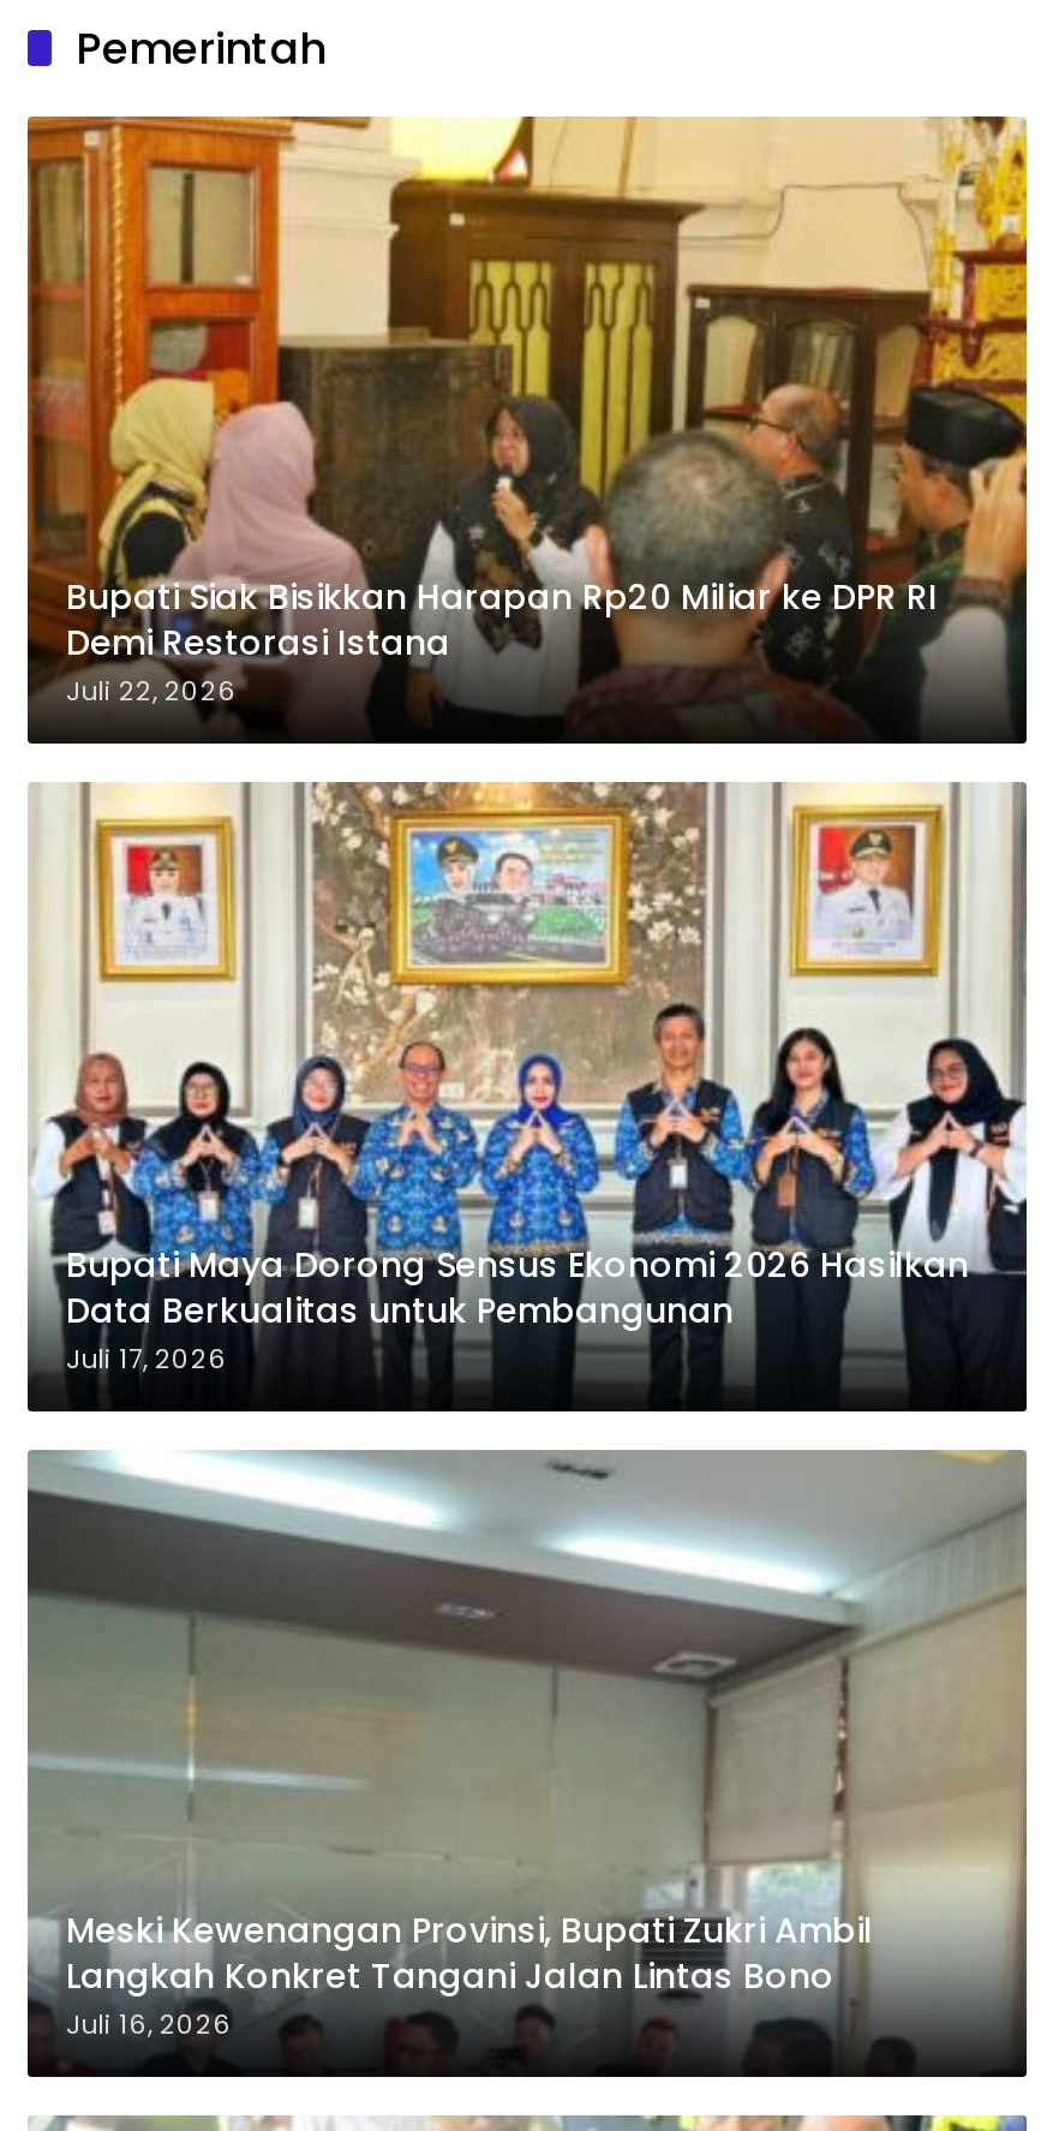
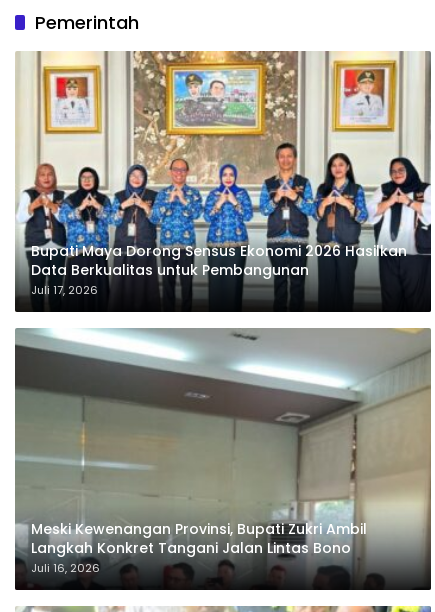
- [image]
- Bupati Siak Bisikkan Harapan Rp20 Miliar ke DPR RI
- Demi Restorasi Istana
- Juli 22, 2026
